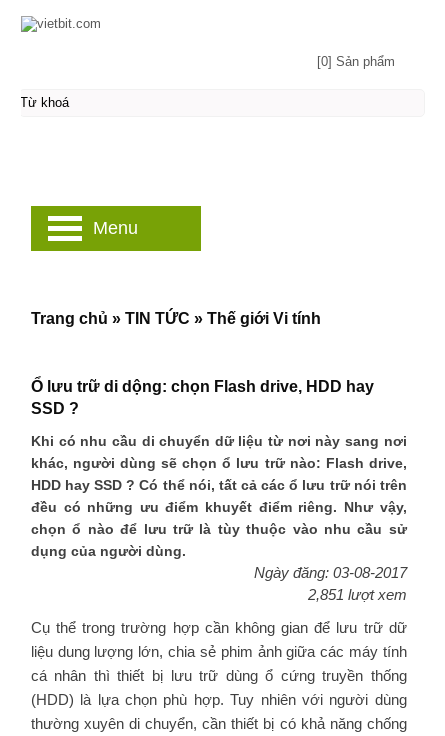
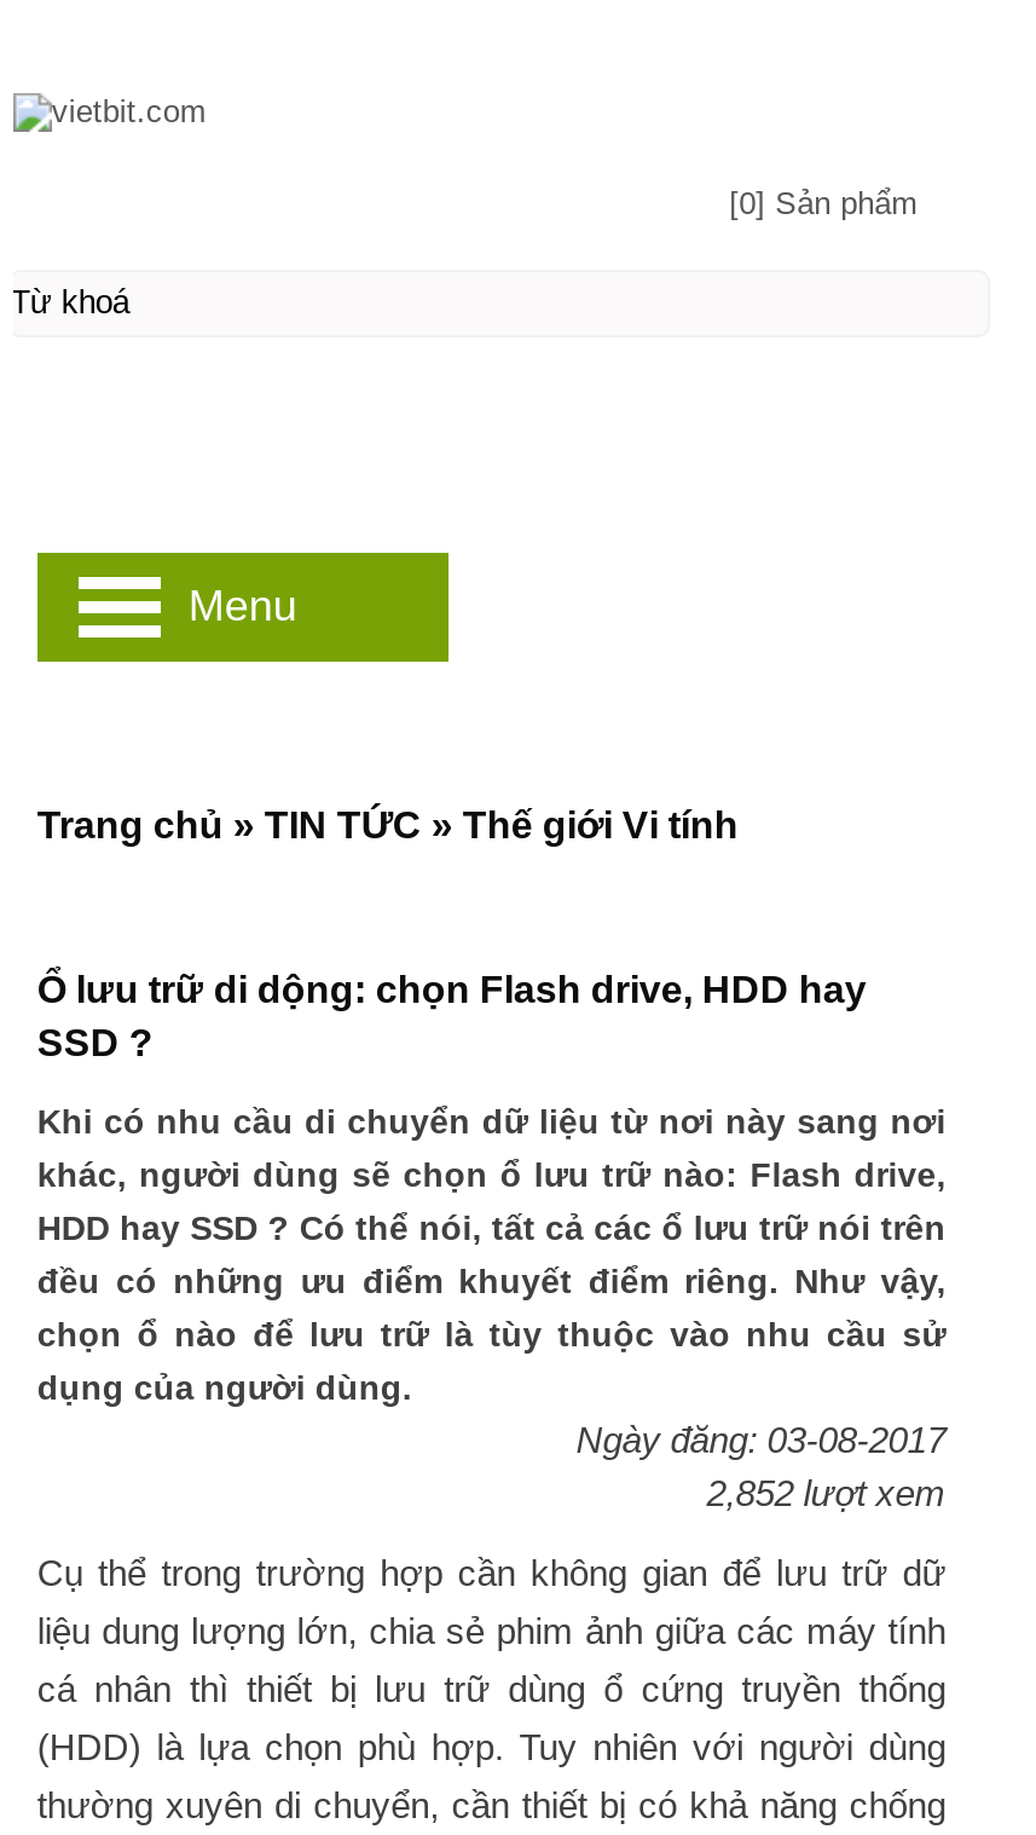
- 2,851 lượt xem
+ 2,852 lượt xem
